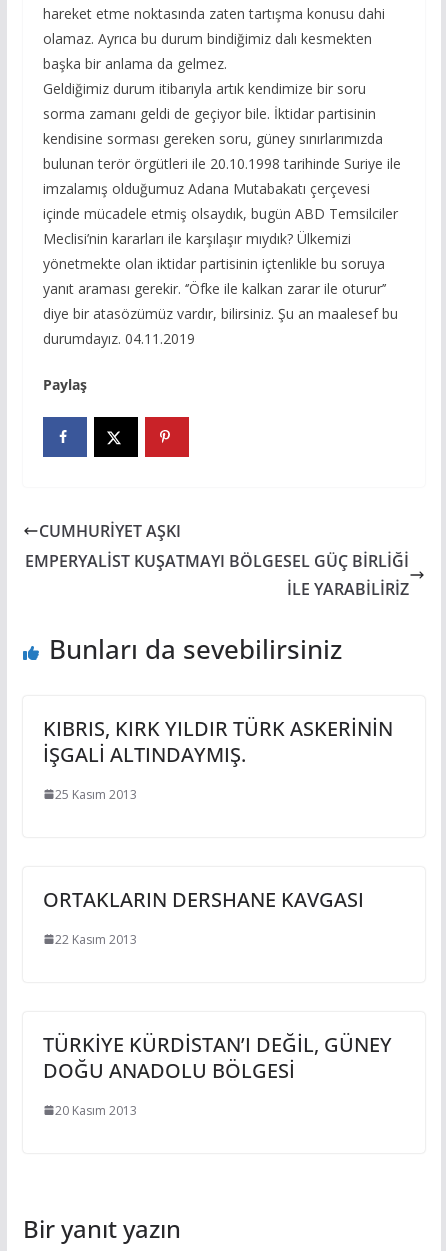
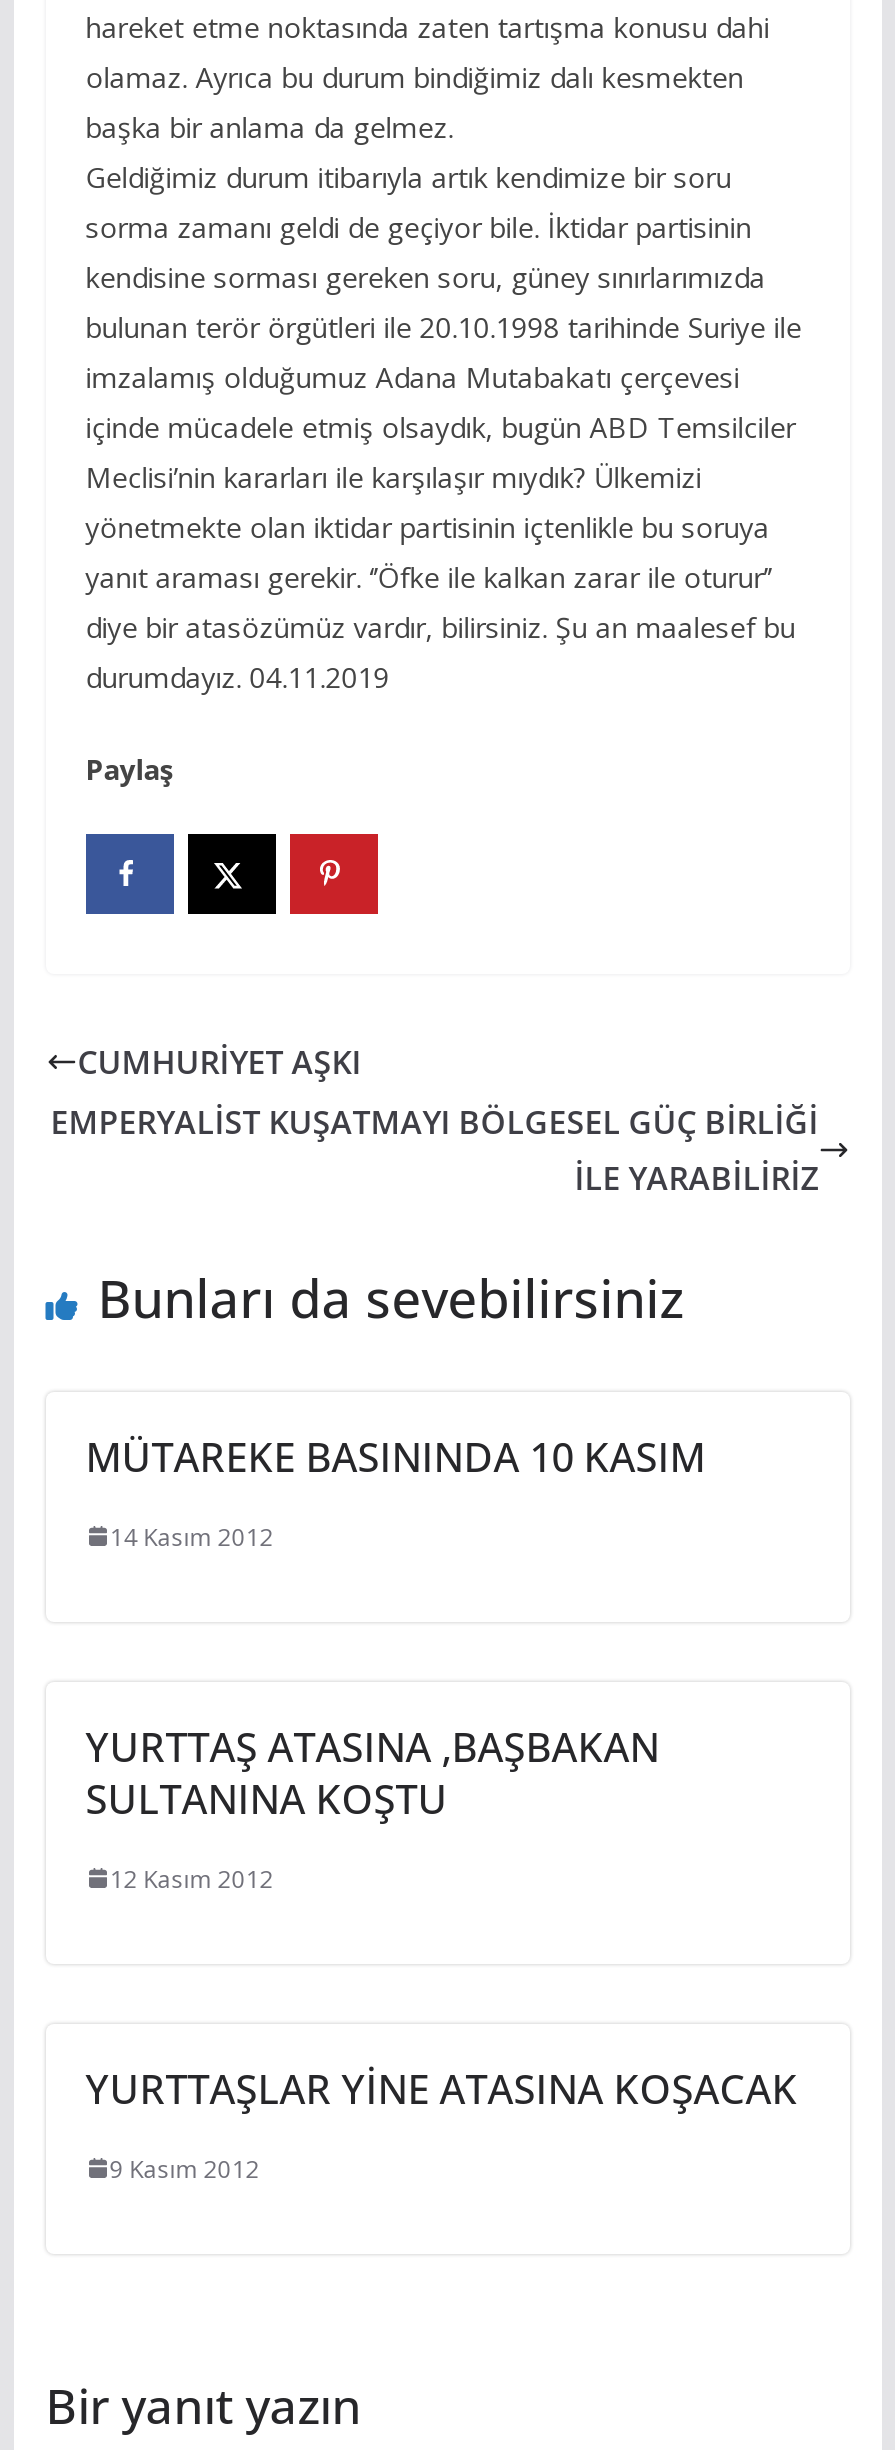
- KIBRIS, KIRK YILDIR TÜRK ASKERİNİN
- İŞGALİ ALTINDAYMIŞ.
+ MÜTAREKE BASININDA 10 KASIM

- 25 Kasım 2013
+ 14 Kasım 2012

- ORTAKLARIN DERSHANE KAVGASI
+ YURTTAŞ ATASINA ,BAŞBAKAN
+ SULTANINA KOŞTU

- 22 Kasım 2013
+ 12 Kasım 2012

- TÜRKİYE KÜRDİSTAN’I DEĞİL, GÜNEY
- DOĞU ANADOLU BÖLGESİ
+ YURTTAŞLAR YİNE ATASINA KOŞACAK

- 20 Kasım 2013
+ 9 Kasım 2012
